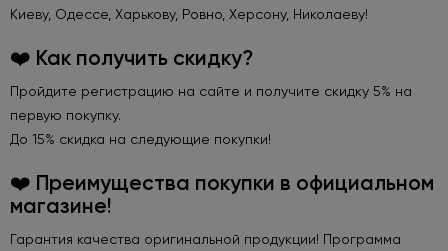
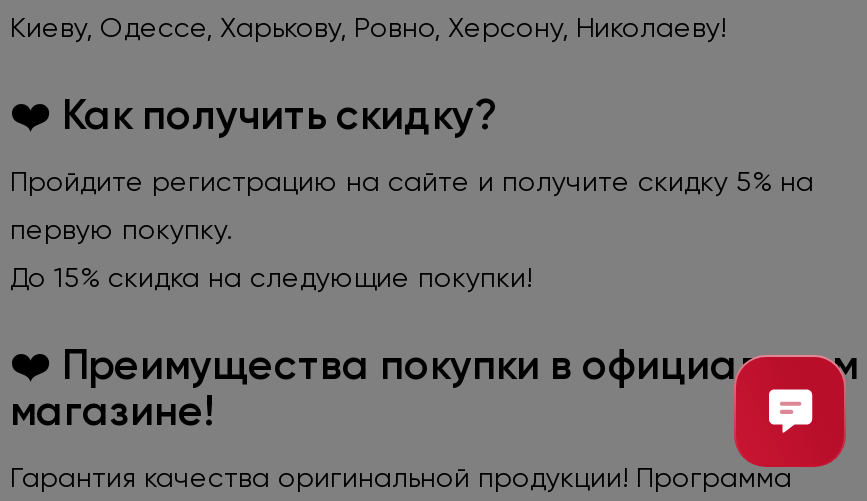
+ [image]
